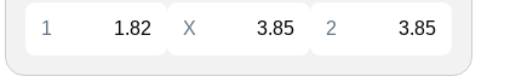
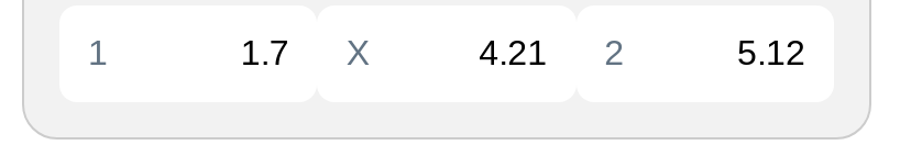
- 1.82 X
+ 1.7 X

- 3.85 2
+ 4.21 2

- 3.85
+ 5.12
